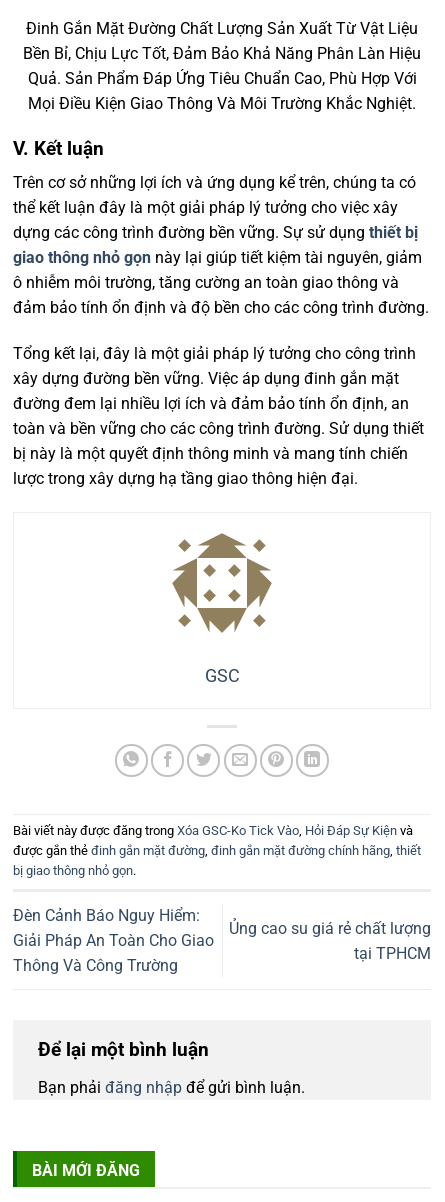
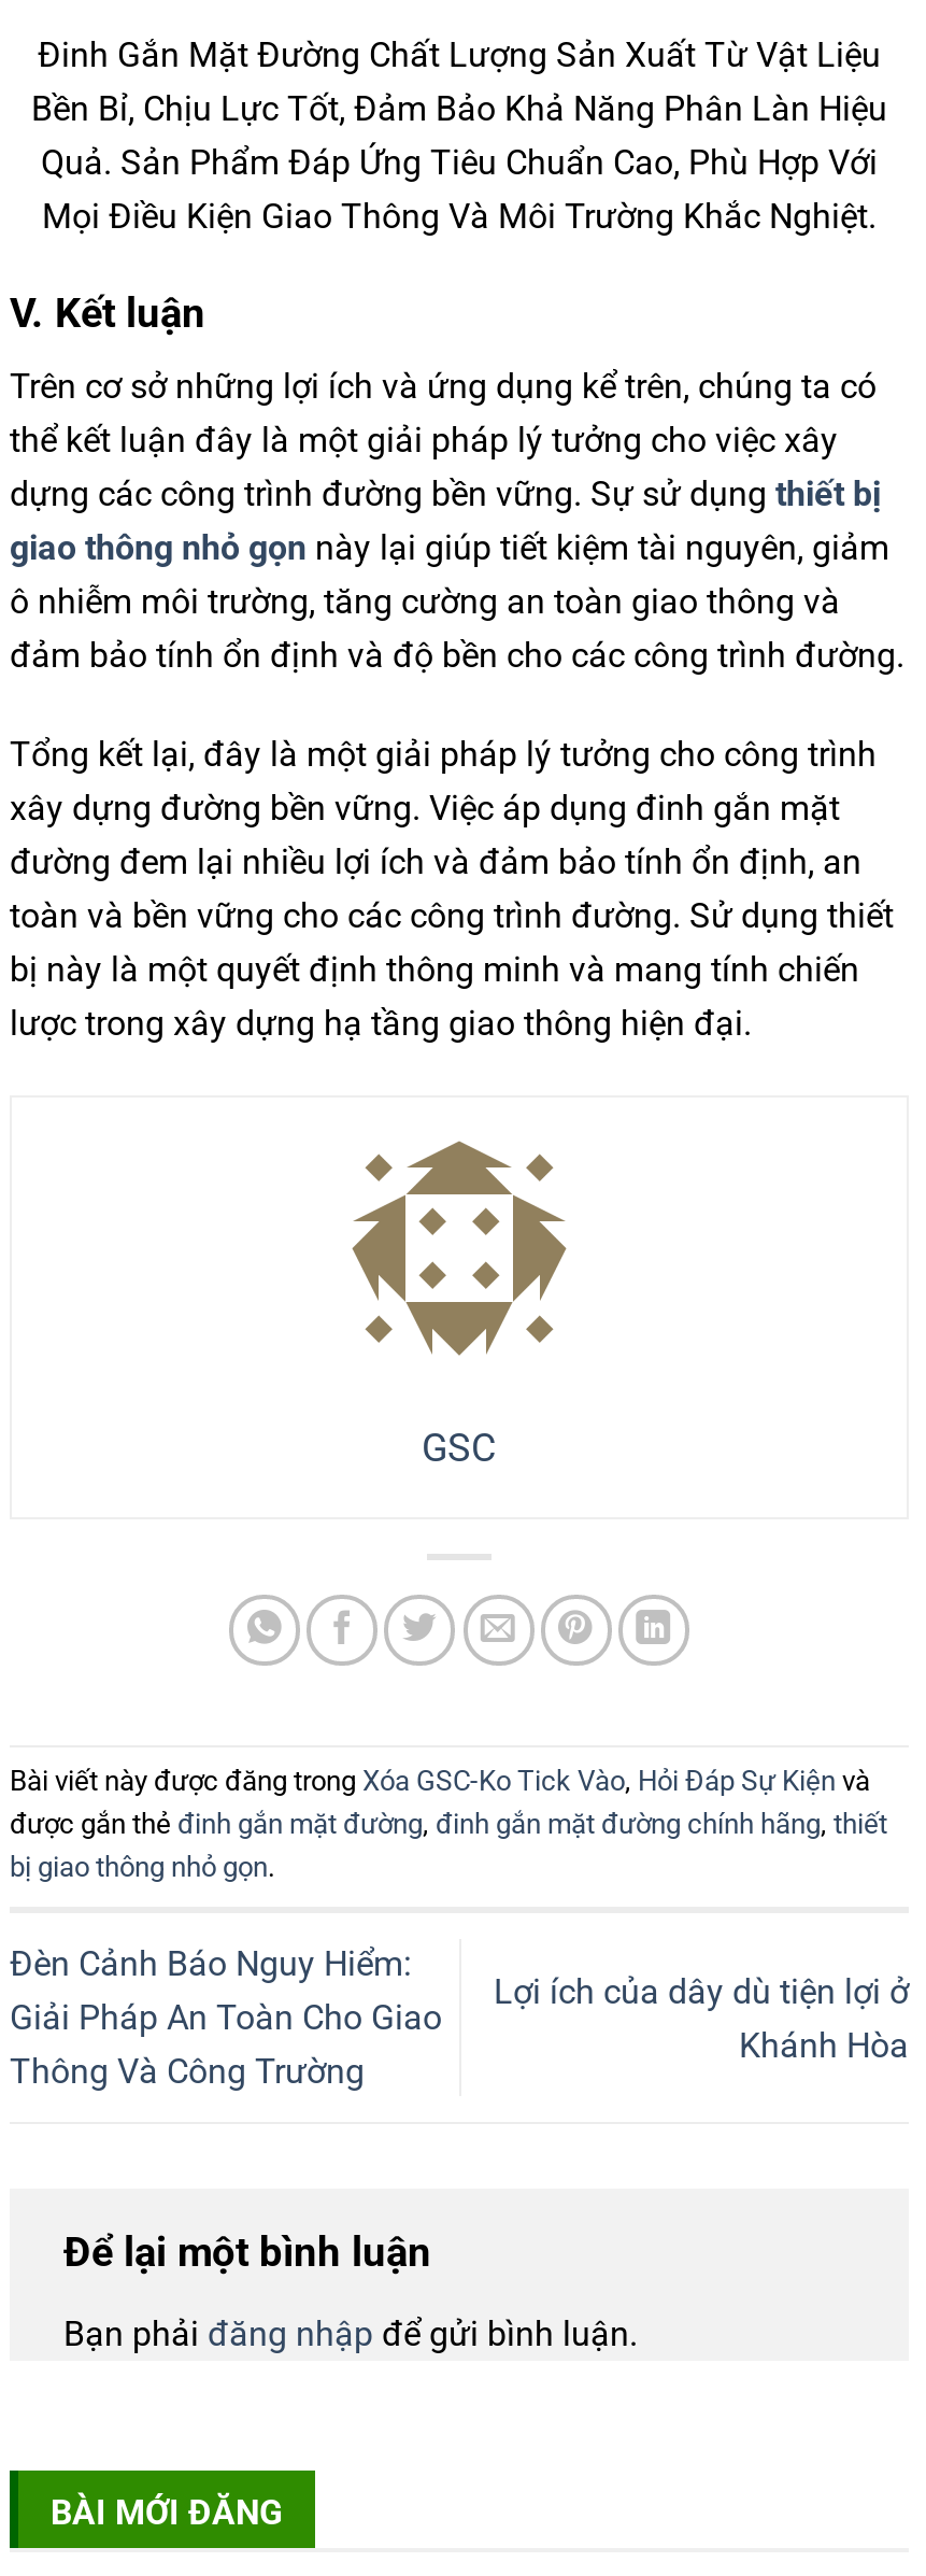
- Ủng cao su giá rẻ chất lượng
- tại TPHCM
+ Lợi ích của dây dù tiện lợi ở
+ Khánh Hòa
